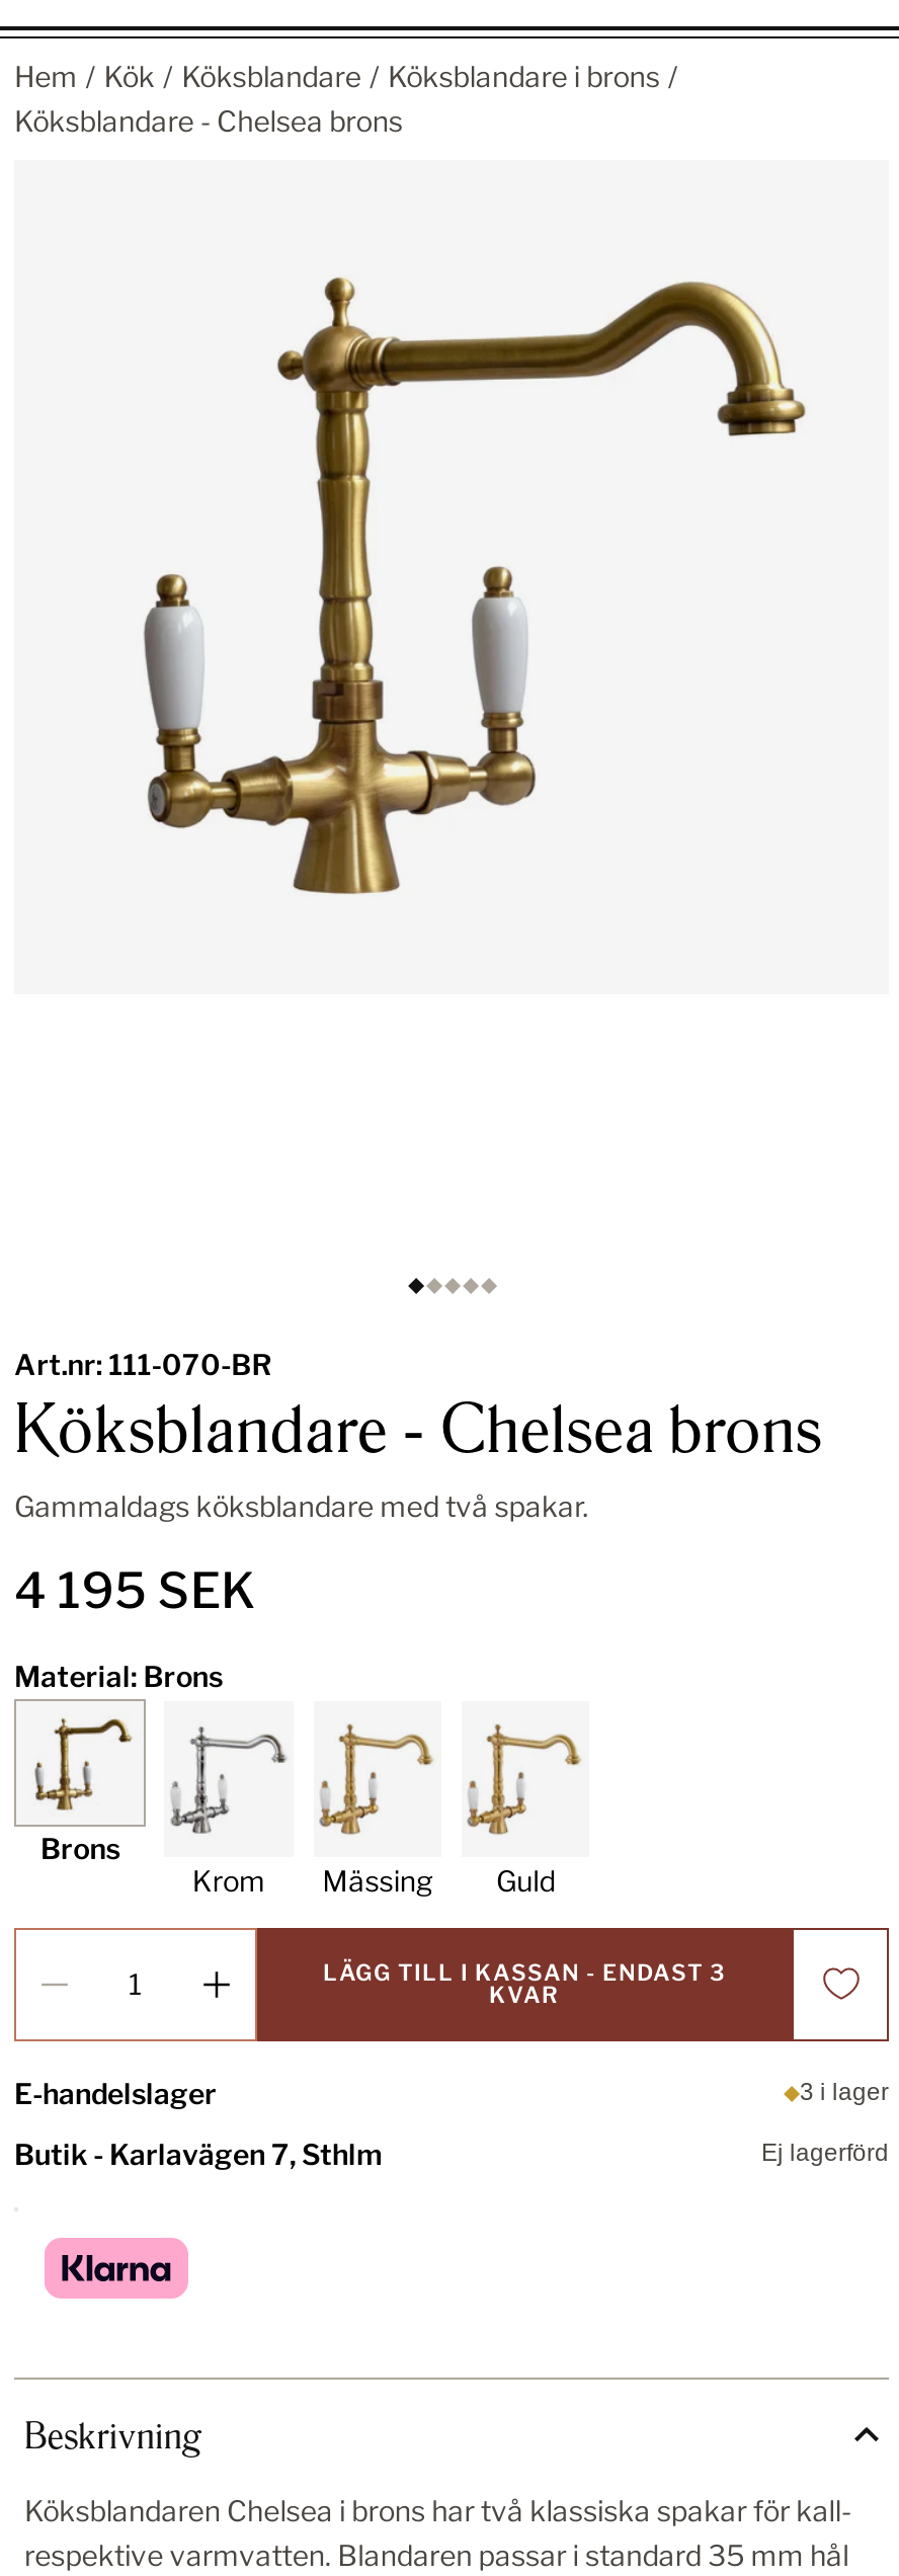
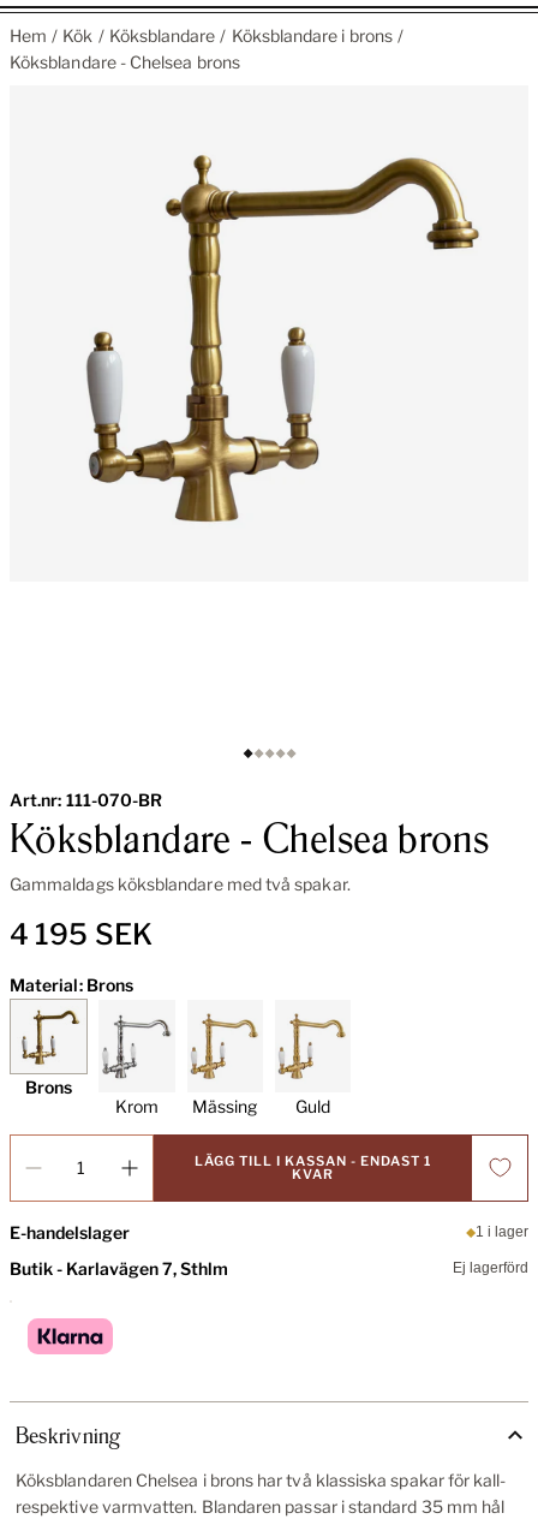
- LÄGG TILL I KASSAN - ENDAST 3
+ LÄGG TILL I KASSAN - ENDAST 1

- 3 i lager
+ 1 i lager
